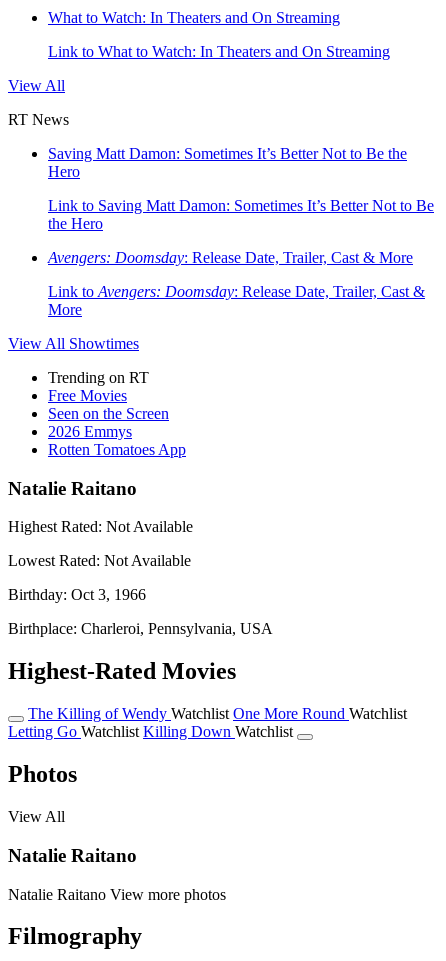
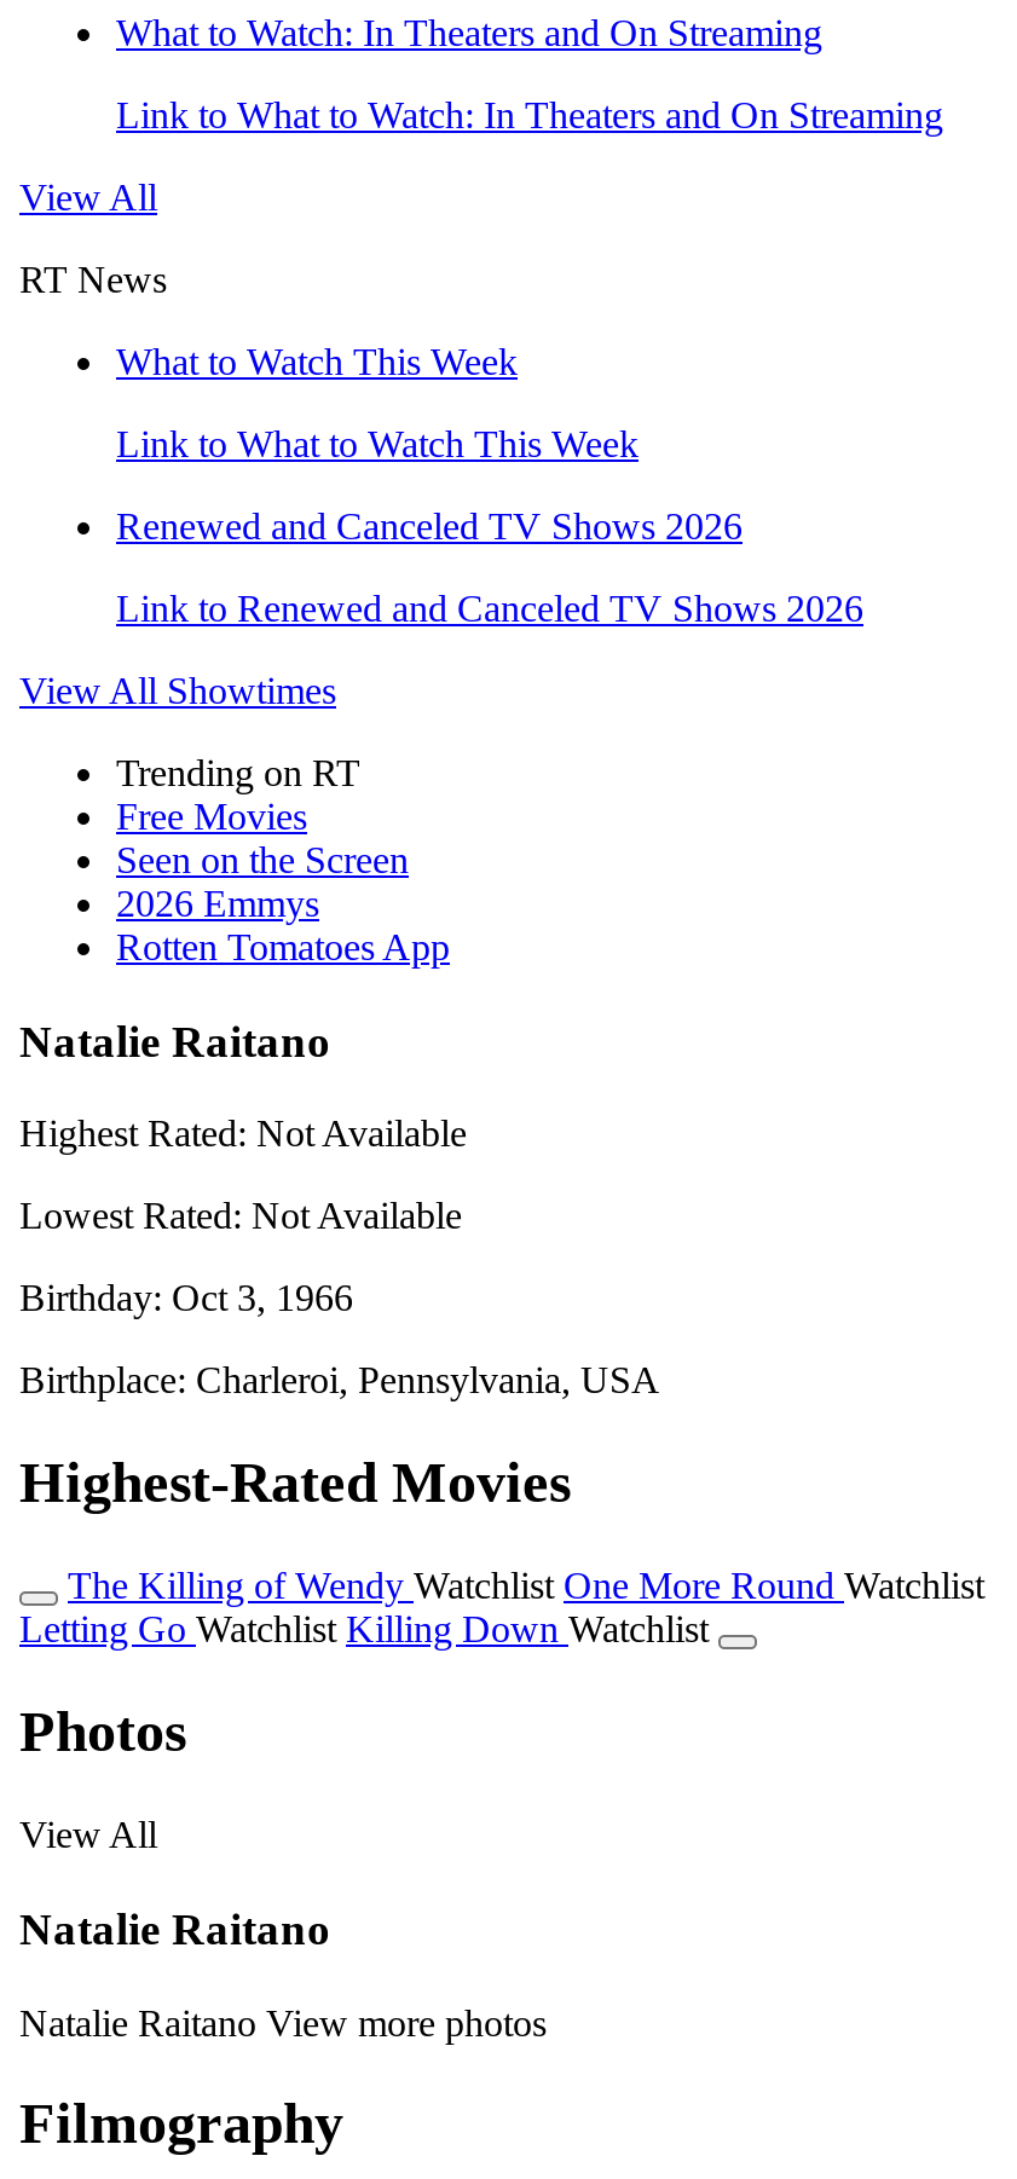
- Saving Matt Damon: Sometimes It’s Better Not to Be the
- Hero
+ What to Watch This Week

- Link to Saving Matt Damon: Sometimes It’s Better Not to Be
- the Hero
+ Link to What to Watch This Week

- Avengers: Doomsday: Release Date, Trailer, Cast & More
+ Renewed and Canceled TV Shows 2026

- Link to Avengers: Doomsday: Release Date, Trailer, Cast &
- More
+ Link to Renewed and Canceled TV Shows 2026
